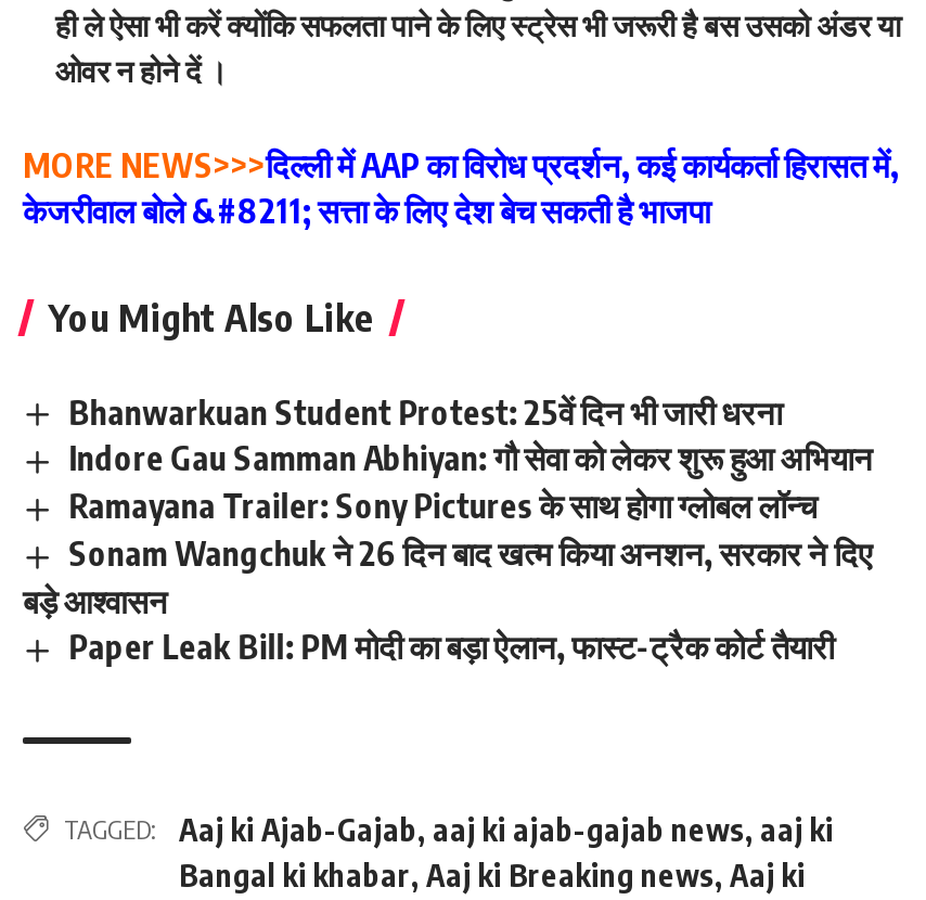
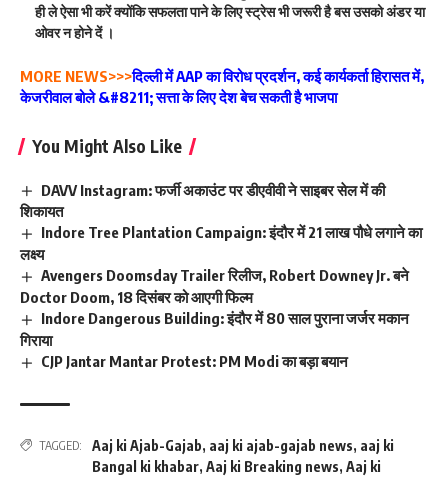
- Bhanwarkuan Student Protest: 25वें दिन भी जारी धरना
- Indore Gau Samman Abhiyan: गौ सेवा को लेकर शुरू हुआ अभियान
- Ramayana Trailer: Sony Pictures के साथ होगा ग्लोबल लॉन्च
- Sonam Wangchuk ने 26 दिन बाद खत्म किया अनशन, सरकार ने दिए
- बड़े आश्वासन
- Paper Leak Bill: PM मोदी का बड़ा ऐलान, फास्ट-ट्रैक कोर्ट तैयारी
+ DAVV Instagram: फर्जी अकाउंट पर डीएवीवी ने साइबर सेल में की
+ शिकायत
+ Indore Tree Plantation Campaign: इंदौर में 21 लाख पौधे लगाने का
+ लक्ष्य
+ Avengers Doomsday Trailer रिलीज, Robert Downey Jr. बने
+ Doctor Doom, 18 दिसंबर को आएगी फिल्म
+ Indore Dangerous Building: इंदौर में 80 साल पुराना जर्जर मकान
+ गिराया
+ CJP Jantar Mantar Protest: PM Modi का बड़ा बयान
